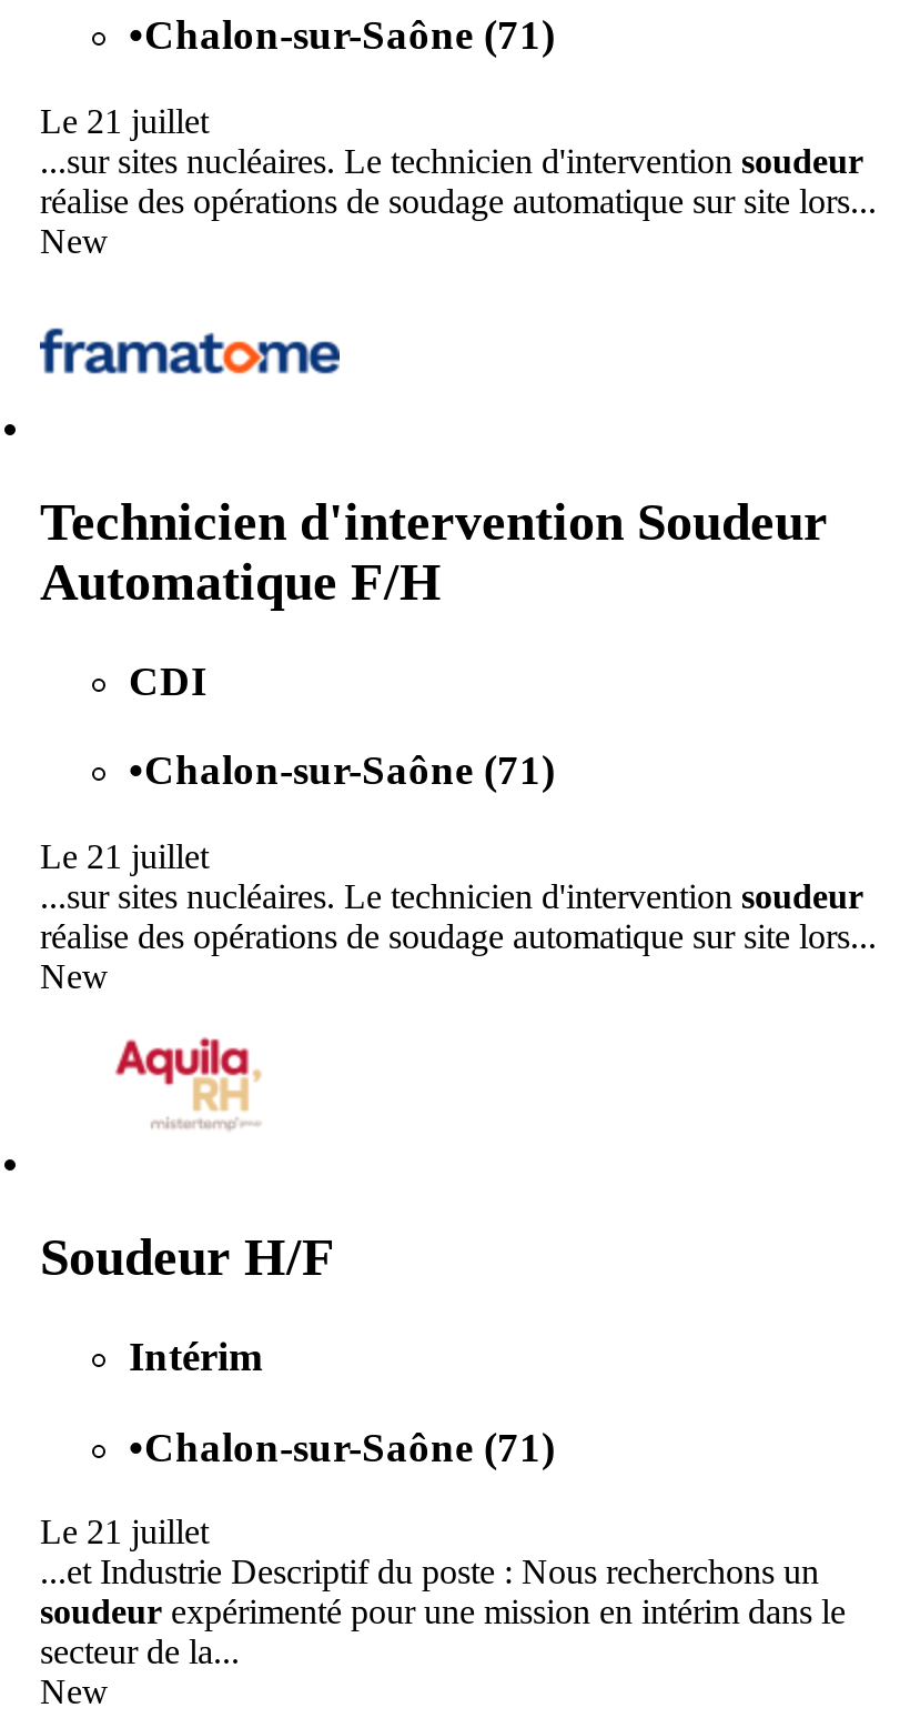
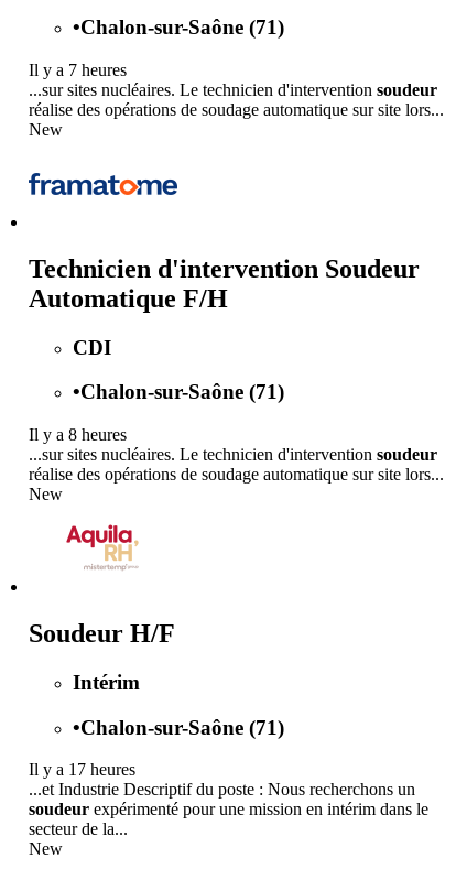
- Le 21 juillet
+ Il y a 7 heures

- Le 21 juillet
+ Il y a 8 heures

- Le 21 juillet
+ Il y a 17 heures
